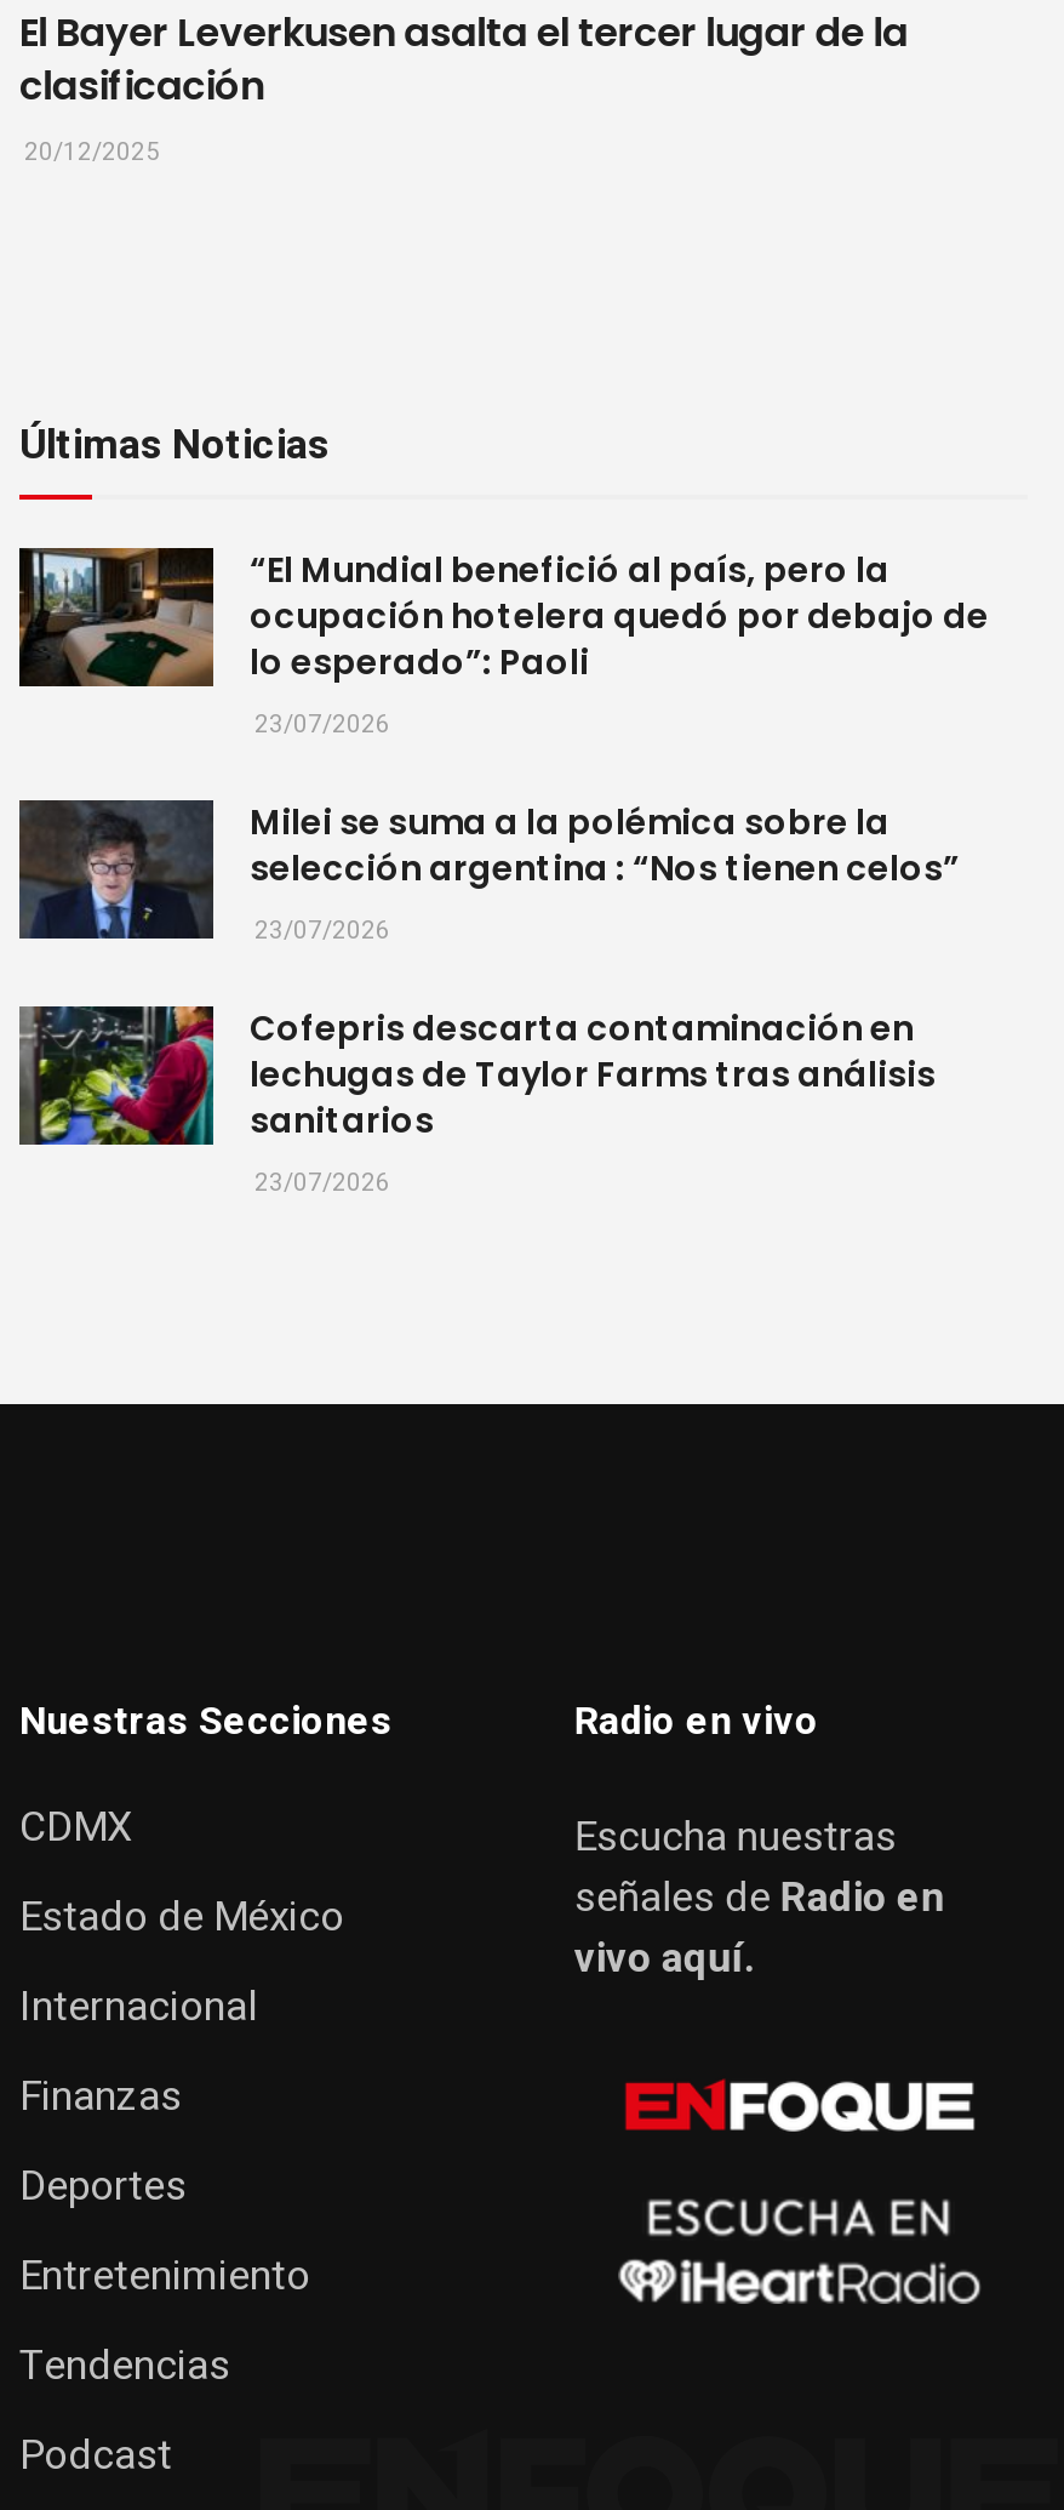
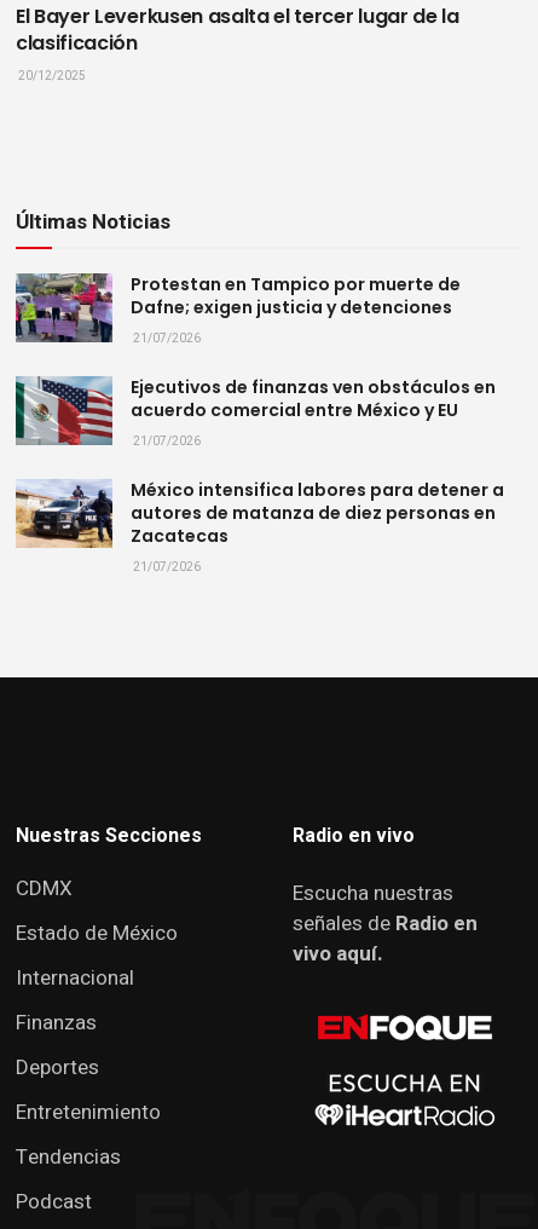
- [image]
- “El Mundial benefició al país, pero la
- ocupación hotelera quedó por debajo de
- lo esperado”: Paoli
- 23/07/2026
+ [image]
+ Protestan en Tampico por muerte de
+ Dafne; exigen justicia y detenciones
+ 21/07/2026

- [image]
- Milei se suma a la polémica sobre la
- selección argentina : “Nos tienen celos”
- 23/07/2026
+ [image]
+ Ejecutivos de finanzas ven obstáculos en
+ acuerdo comercial entre México y EU
+ 21/07/2026

- [image]
- Cofepris descarta contaminación en
- lechugas de Taylor Farms tras análisis
- sanitarios
- 23/07/2026
+ [image]
+ México intensifica labores para detener a
+ autores de matanza de diez personas en
+ Zacatecas
+ 21/07/2026
